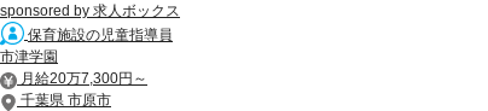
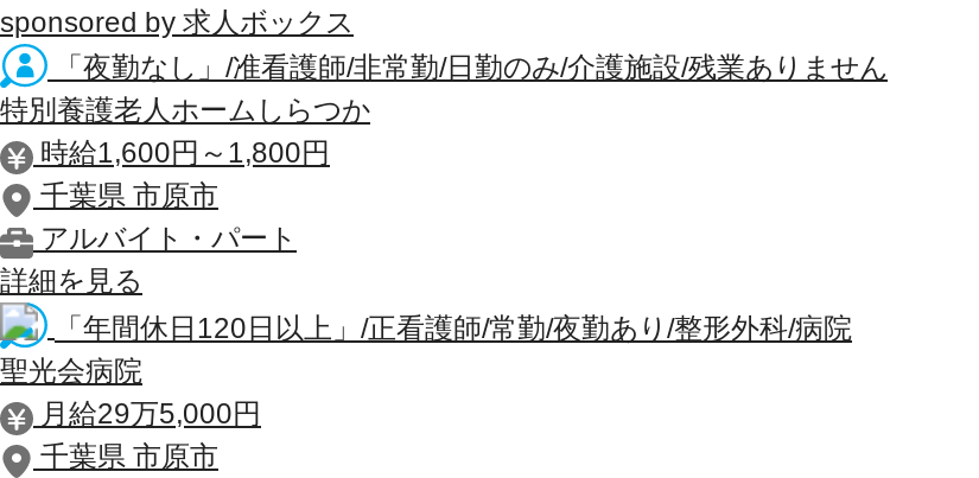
- 保育施設の児童指導員
- 市津学園
- 月給20万7,300円～
+ 「夜勤なし」/准看護師/非常勤/日勤のみ/介護施設/残業ありません
+ 特別養護老人ホームしらつか
+ 時給1,600円～1,800円
+ 千葉県 市原市
+ アルバイト・パート
+ 詳細を見る
+ 「年間休日120日以上」/正看護師/常勤/夜勤あり/整形外科/病院
+ 聖光会病院
+ 月給29万5,000円
